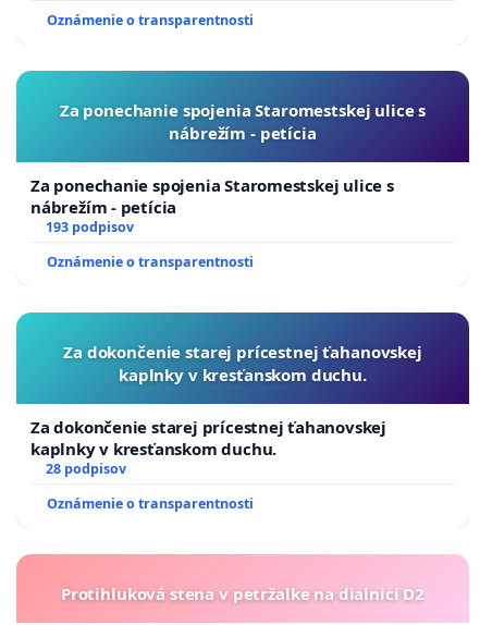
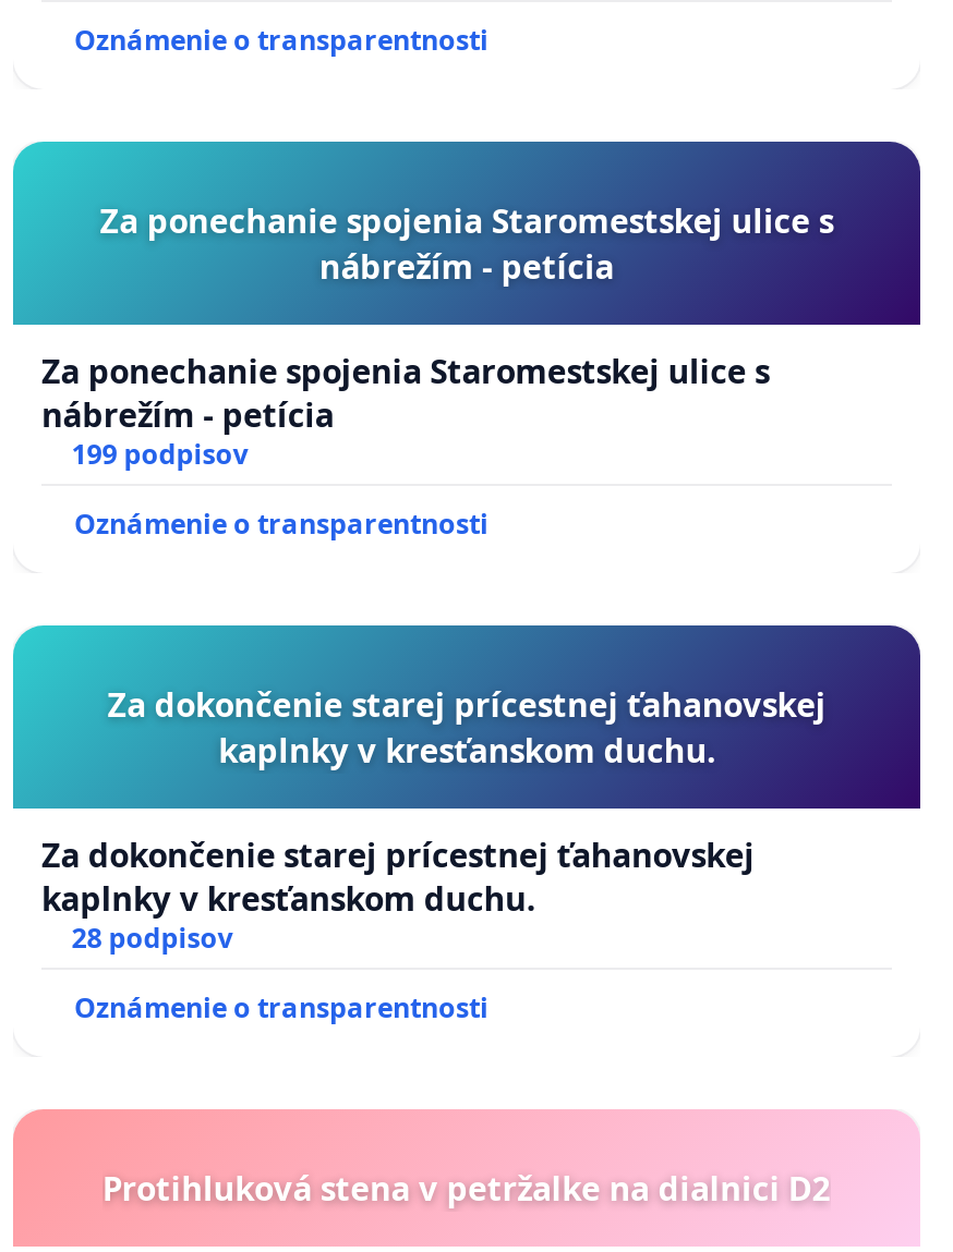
- 193 podpisov
+ 199 podpisov
